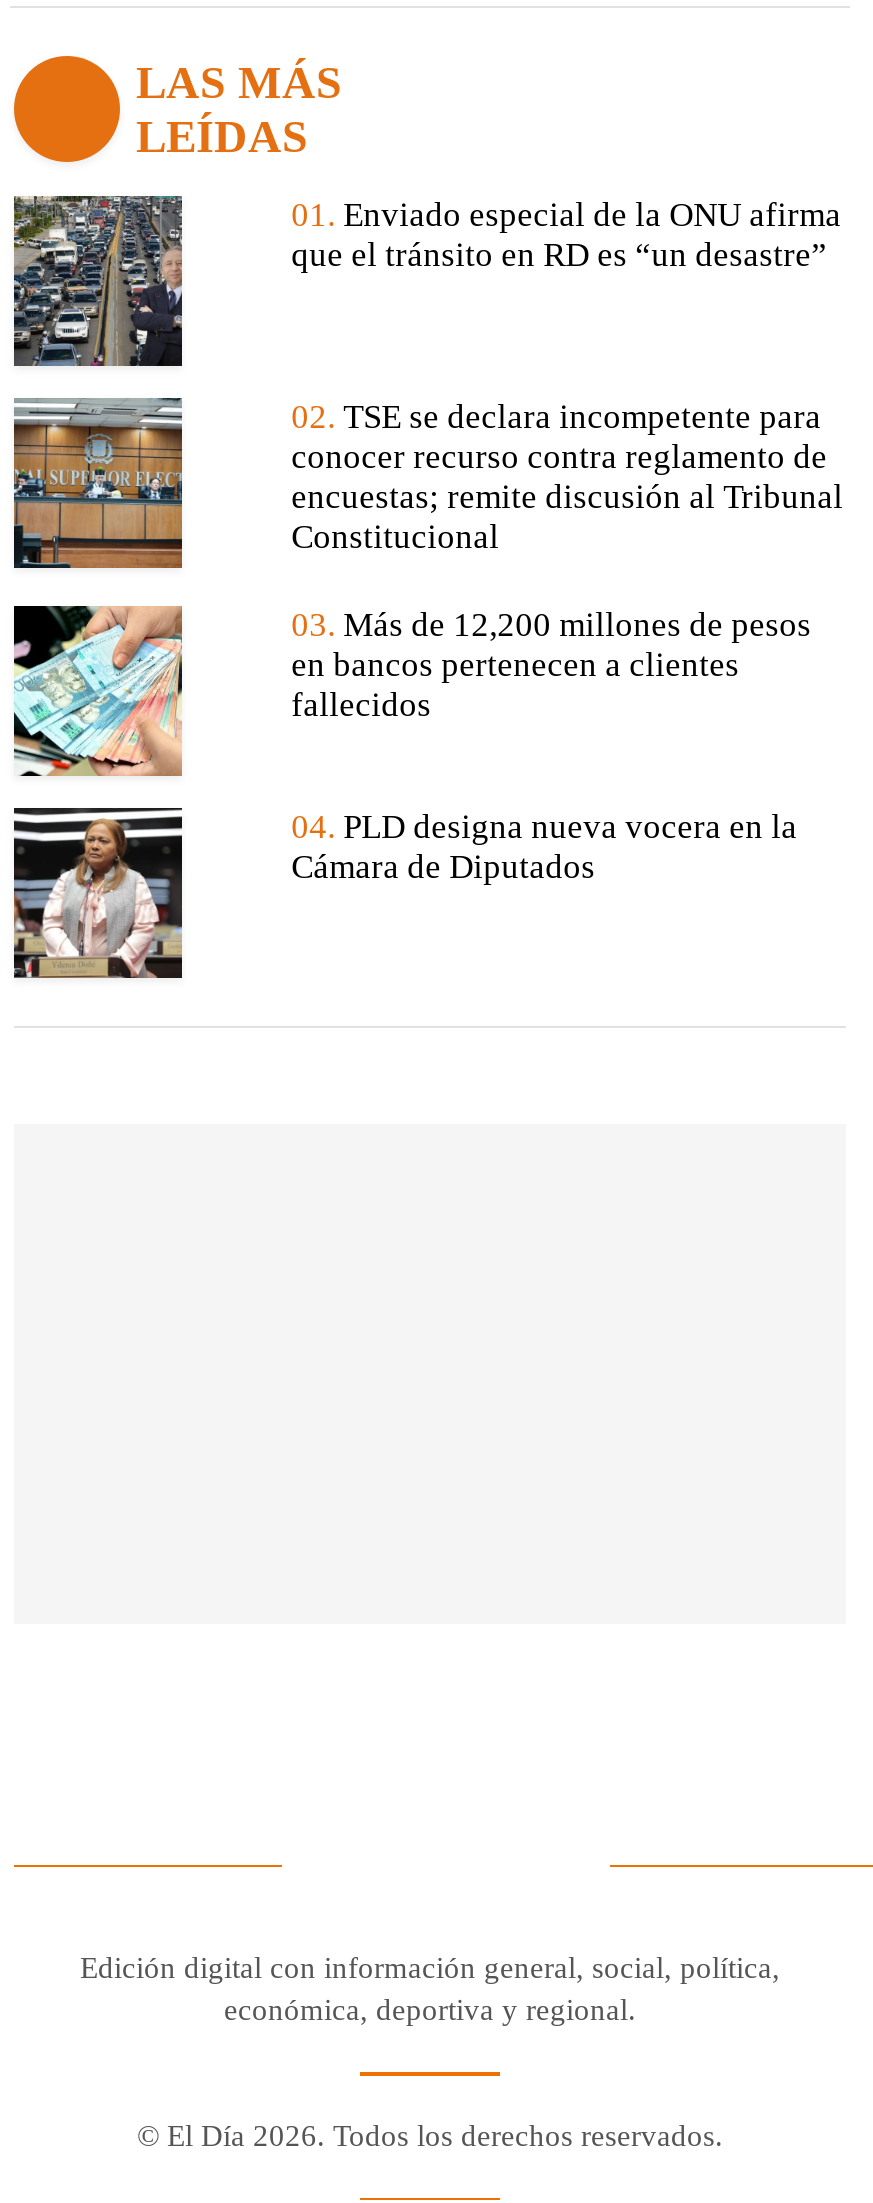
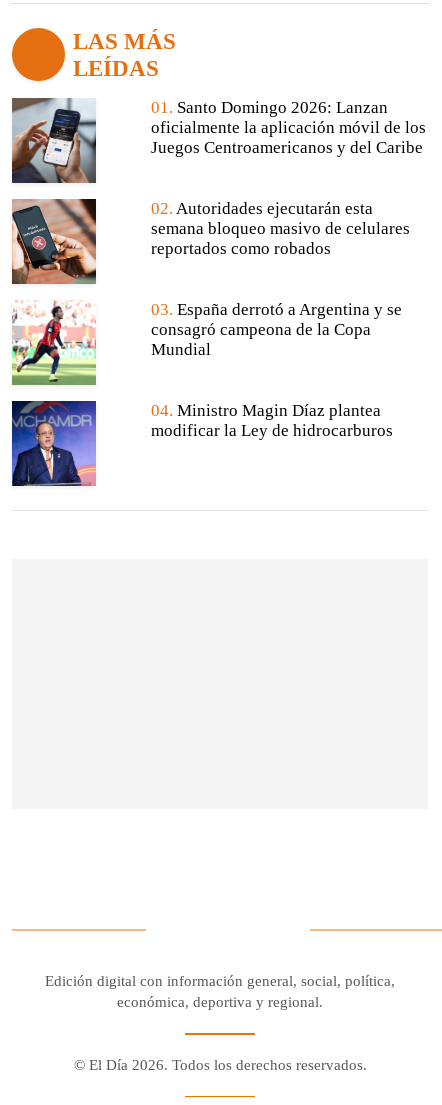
- [image]
+ [image]

- 01. Enviado especial de la ONU afirma
- que el tránsito en RD es “un desastre”
+ 01. Santo Domingo 2026: Lanzan
+ oficialmente la aplicación móvil de los
+ Juegos Centroamericanos y del Caribe

- [image]
+ [image]

- 02. TSE se declara incompetente para
- conocer recurso contra reglamento de
- encuestas; remite discusión al Tribunal
- Constitucional
+ 02. Autoridades ejecutarán esta
+ semana bloqueo masivo de celulares
+ reportados como robados

- [image]
+ [image]

- 03. Más de 12,200 millones de pesos
- en bancos pertenecen a clientes
- fallecidos
+ 03. España derrotó a Argentina y se
+ consagró campeona de la Copa
+ Mundial

- [image]
+ [image]

- 04. PLD designa nueva vocera en la
- Cámara de Diputados
+ 04. Ministro Magin Díaz plantea
+ modificar la Ley de hidrocarburos
